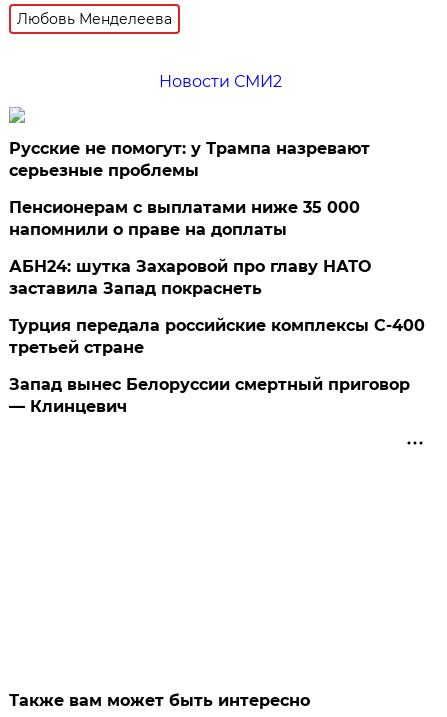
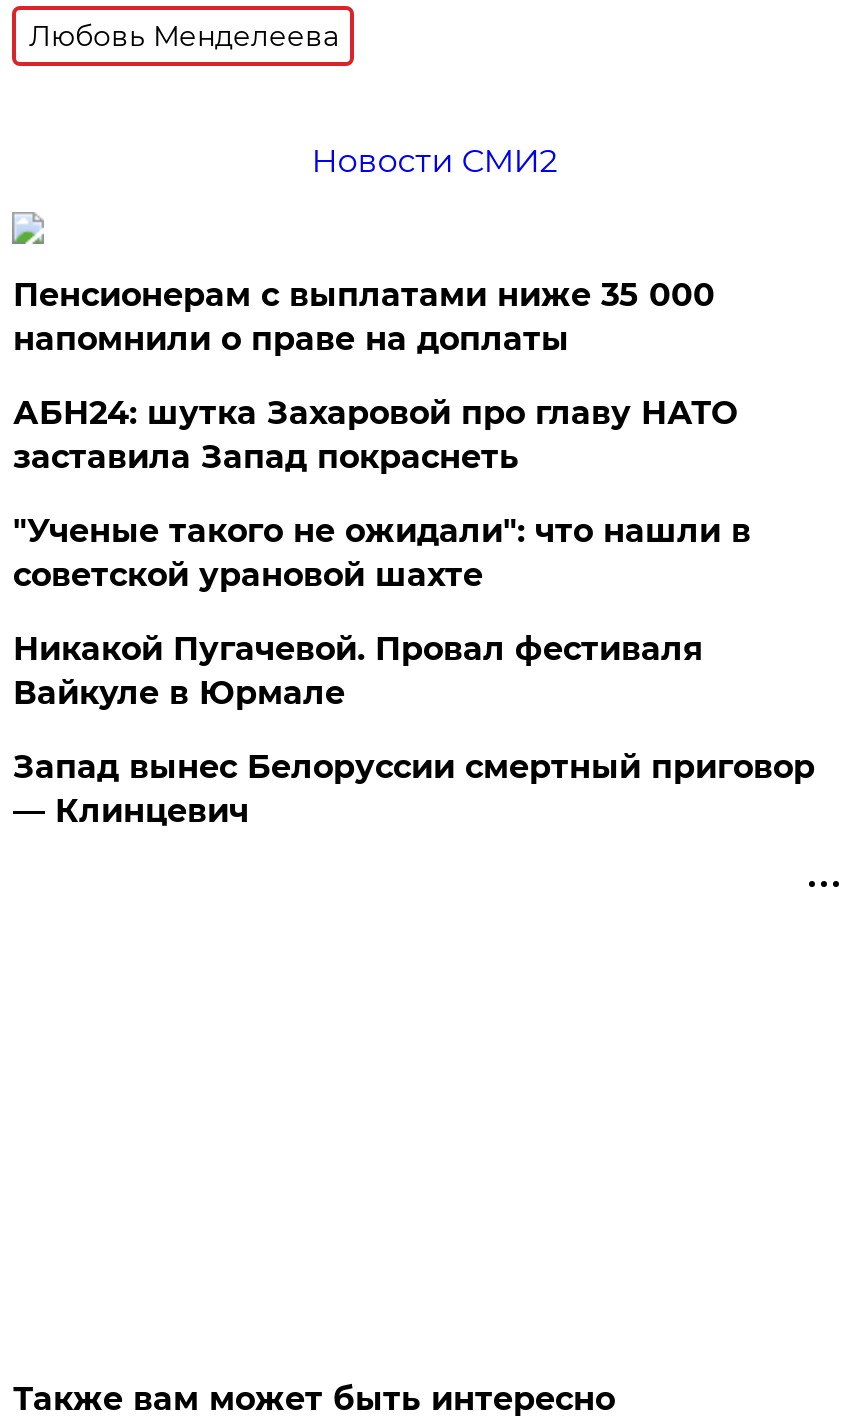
- Русские не помогут: у Трампа назревают
- серьезные проблемы

moved up: Пенсионерам с выплатами ниже 35 000 | напомнили о праве на доплаты | АБН24: шутка Захаровой про главу НАТО | заставила Запад покраснеть

- Турция передала российские комплексы С-400
- третьей стране
+ "Ученые такого не ожидали": что нашли в
+ советской урановой шахте
+ Никакой Пугачевой. Провал фестиваля
+ Вайкуле в Юрмале
